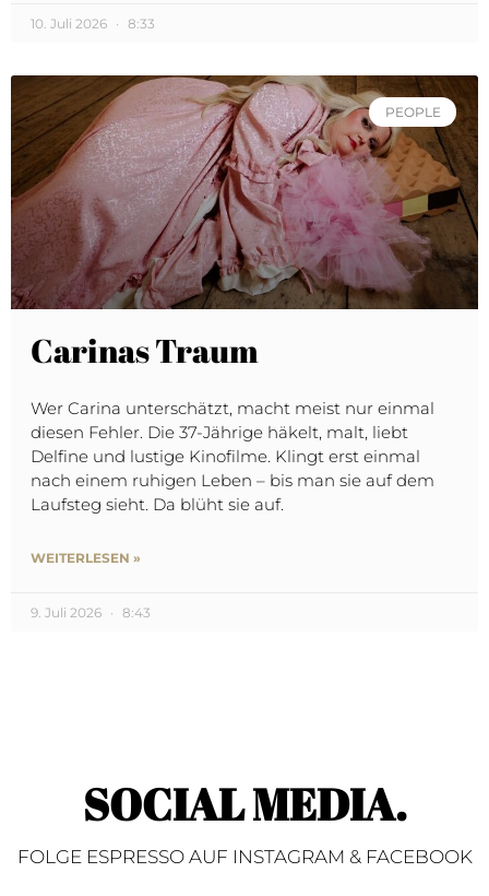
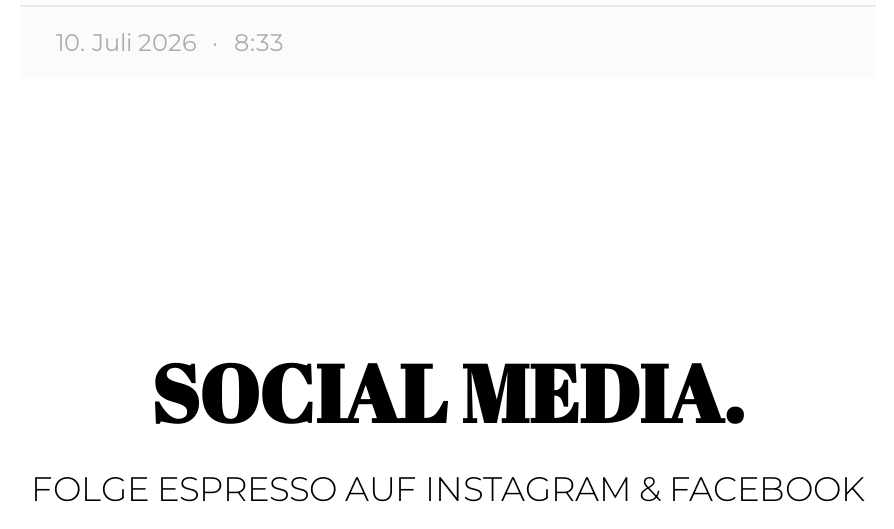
- [image]
- PEOPLE

- Carinas Traum
- Wer Carina unterschätzt, macht meist nur einmal
- diesen Fehler. Die 37-Jährige häkelt, malt, liebt
- Delfine und lustige Kinofilme. Klingt erst einmal
- nach einem ruhigen Leben – bis man sie auf dem
- Laufsteg sieht. Da blüht sie auf.
- WEITERLESEN »
- 9. Juli 2026
- 8:43
